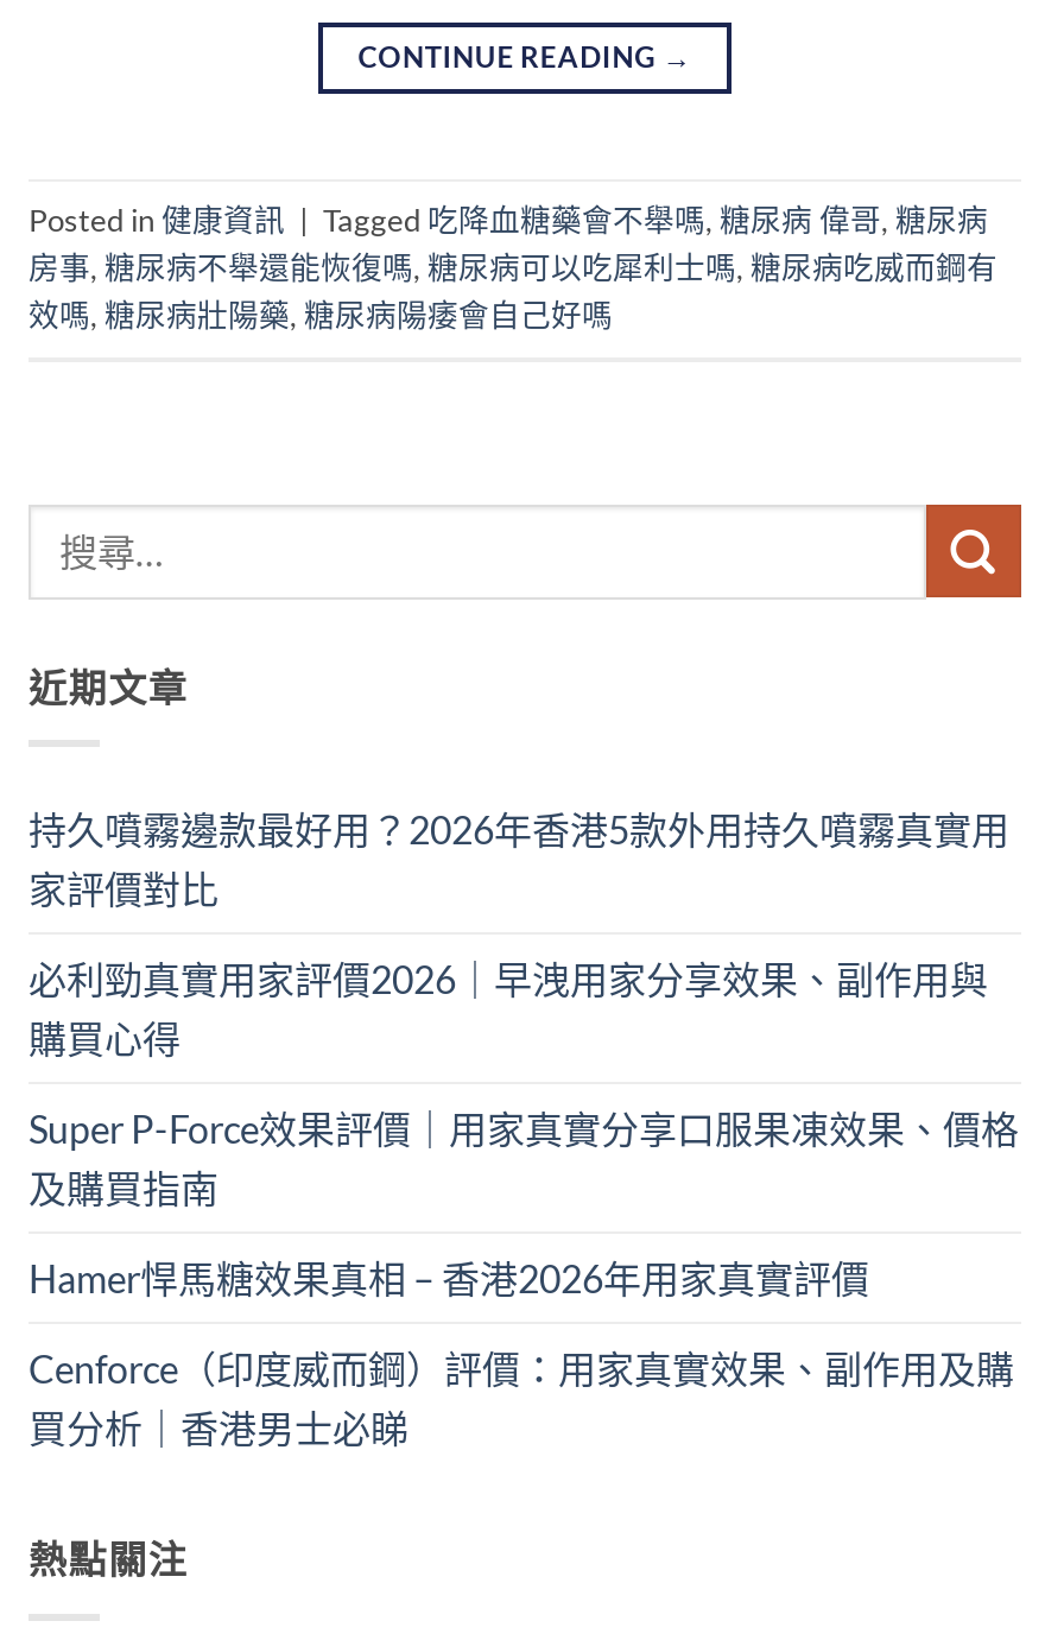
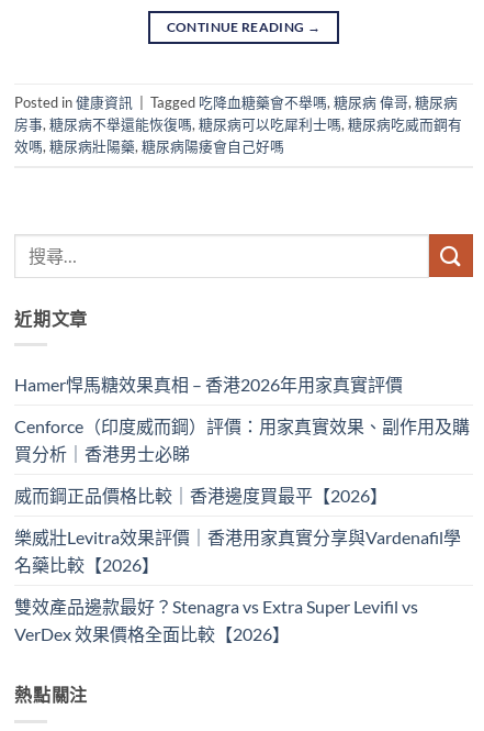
- 持久噴霧邊款最好用？2026年香港5款外用持久噴霧真實用
- 家評價對比
- 必利勁真實用家評價2026｜早洩用家分享效果、副作用與
- 購買心得
- Super P-Force效果評價｜用家真實分享口服果凍效果、價格
- 及購買指南

moved up: Hamer悍馬糖效果真相 – 香港2026年用家真實評價 | Cenforce（印度威而鋼）評價：用家真實效果、副作用及購 | 買分析｜香港男士必睇

+ 威而鋼正品價格比較｜香港邊度買最平【2026】
+ 樂威壯Levitra效果評價｜香港用家真實分享與Vardenafil學
+ 名藥比較【2026】
+ 雙效產品邊款最好？Stenagra vs Extra Super Levifil vs
+ VerDex 效果價格全面比較【2026】
